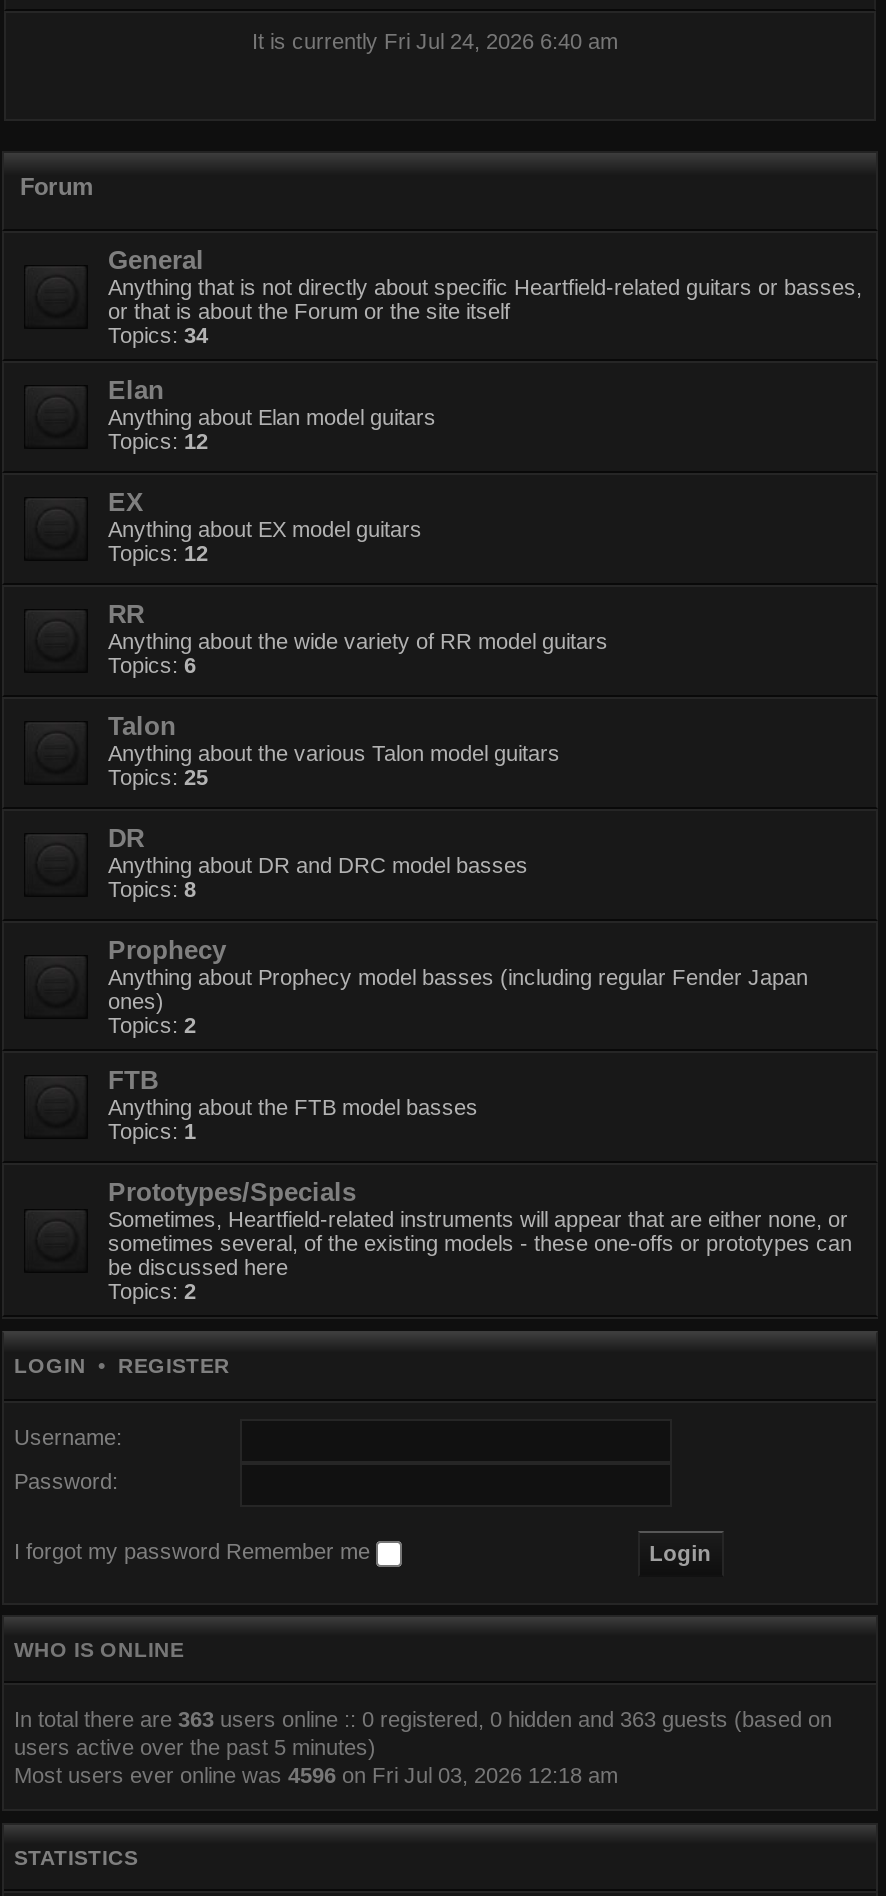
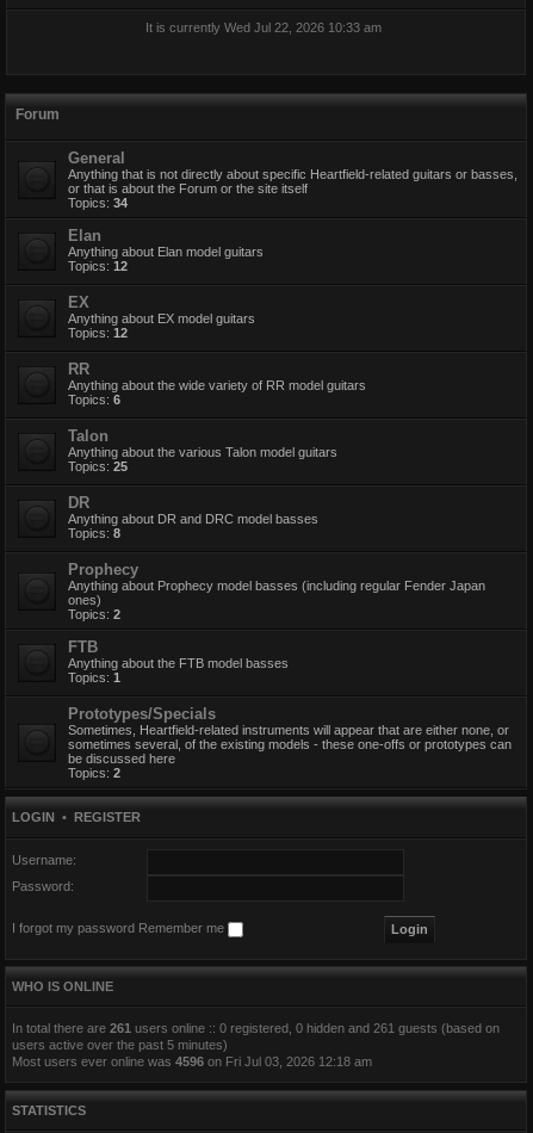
- It is currently Fri Jul 24, 2026 6:40 am
+ It is currently Wed Jul 22, 2026 10:33 am

- In total there are 363 users online :: 0 registered, 0 hidden and 363 guests (based on
+ In total there are 261 users online :: 0 registered, 0 hidden and 261 guests (based on
